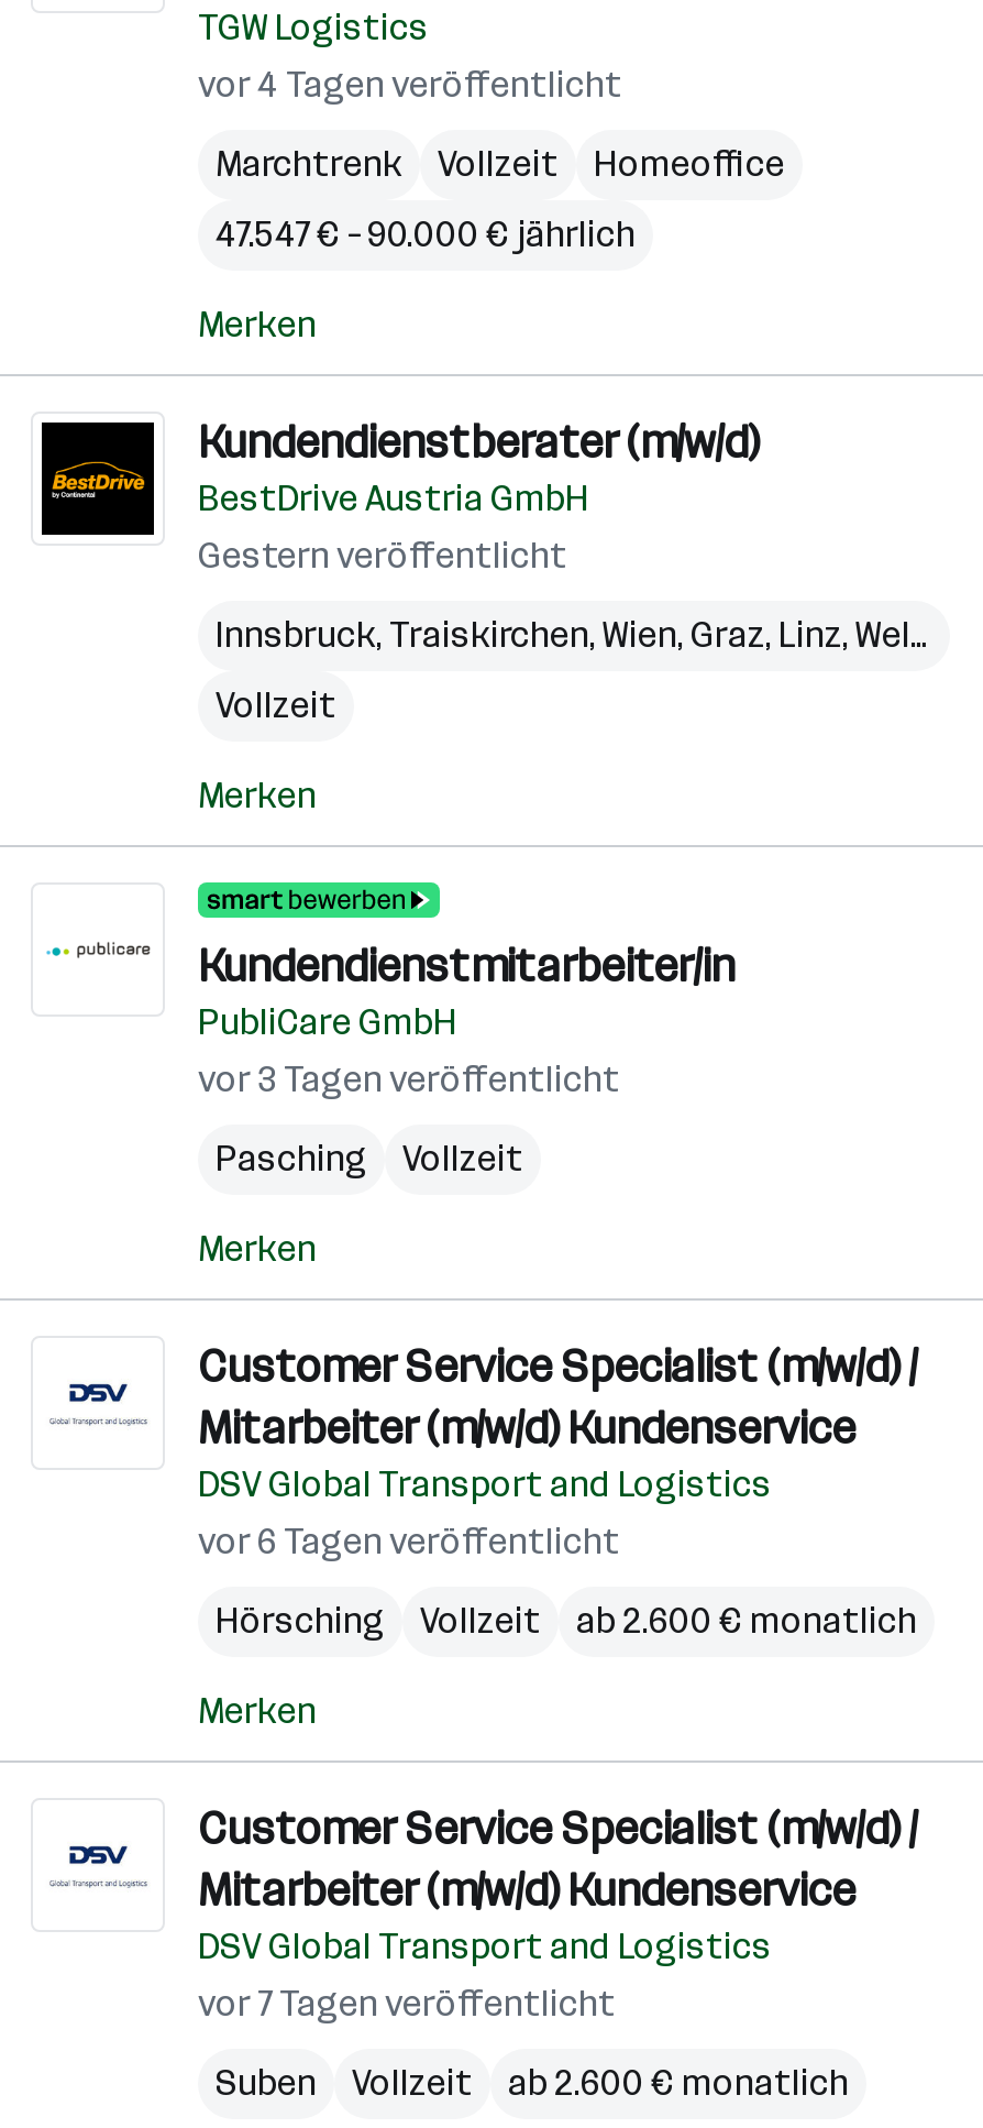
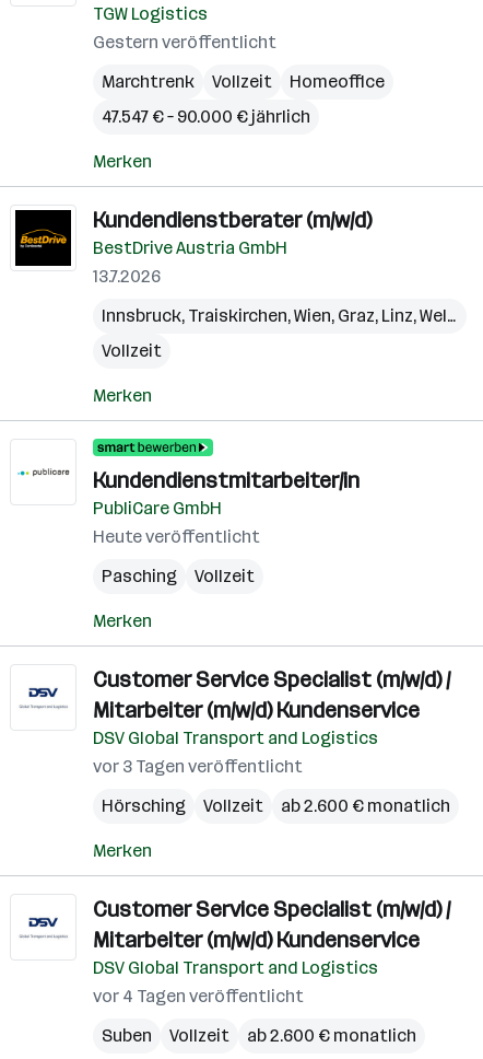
moved down: vor 4 Tagen veröffentlicht

+ 13.7.2026

moved up: Gestern veröffentlicht

+ Heute veröffentlicht

moved down: vor 3 Tagen veröffentlicht

- vor 6 Tagen veröffentlicht

- vor 7 Tagen veröffentlicht
